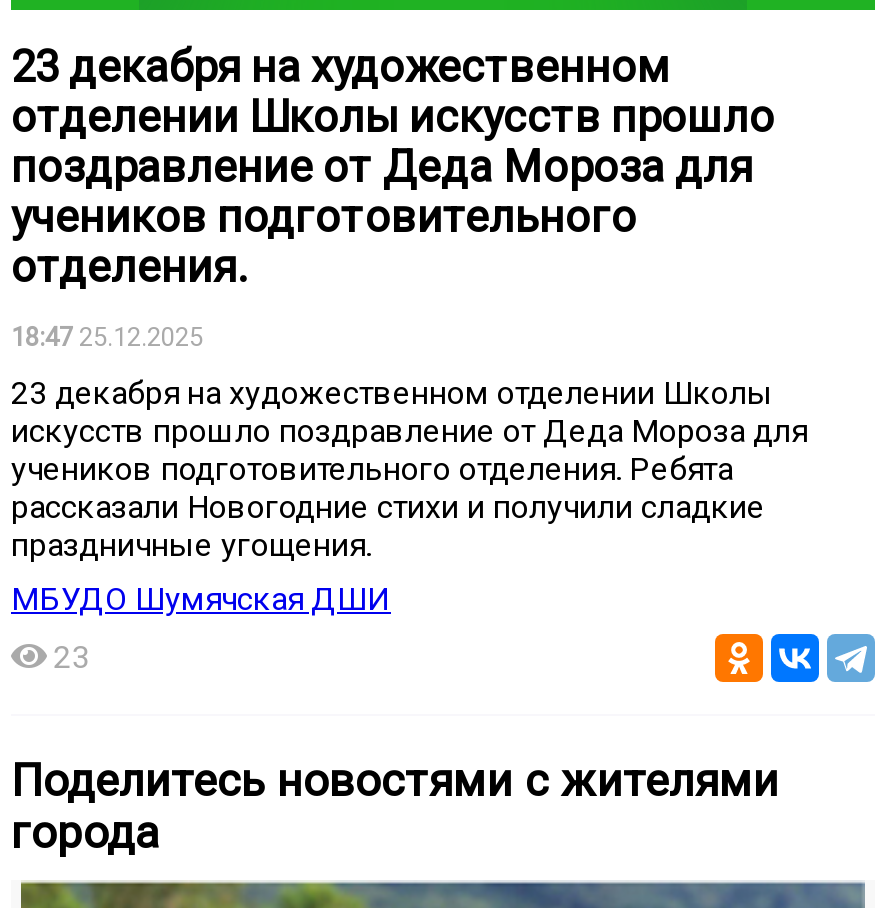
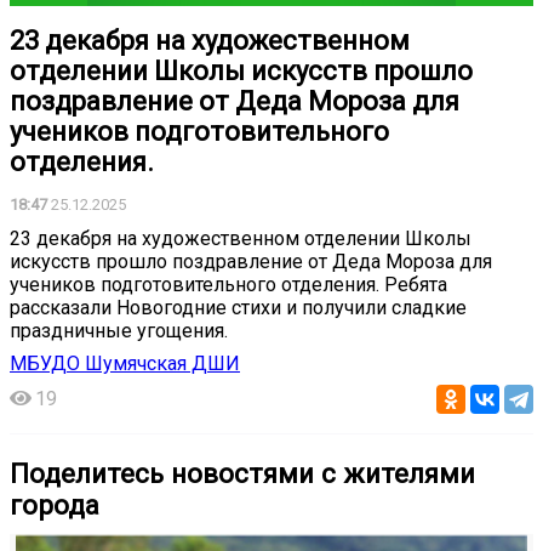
- 23
+ 19
